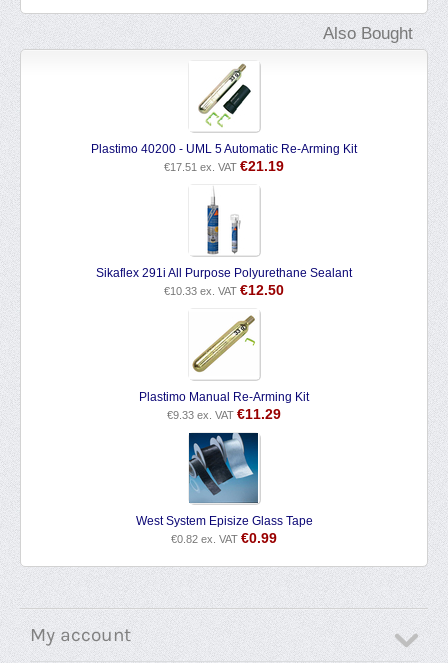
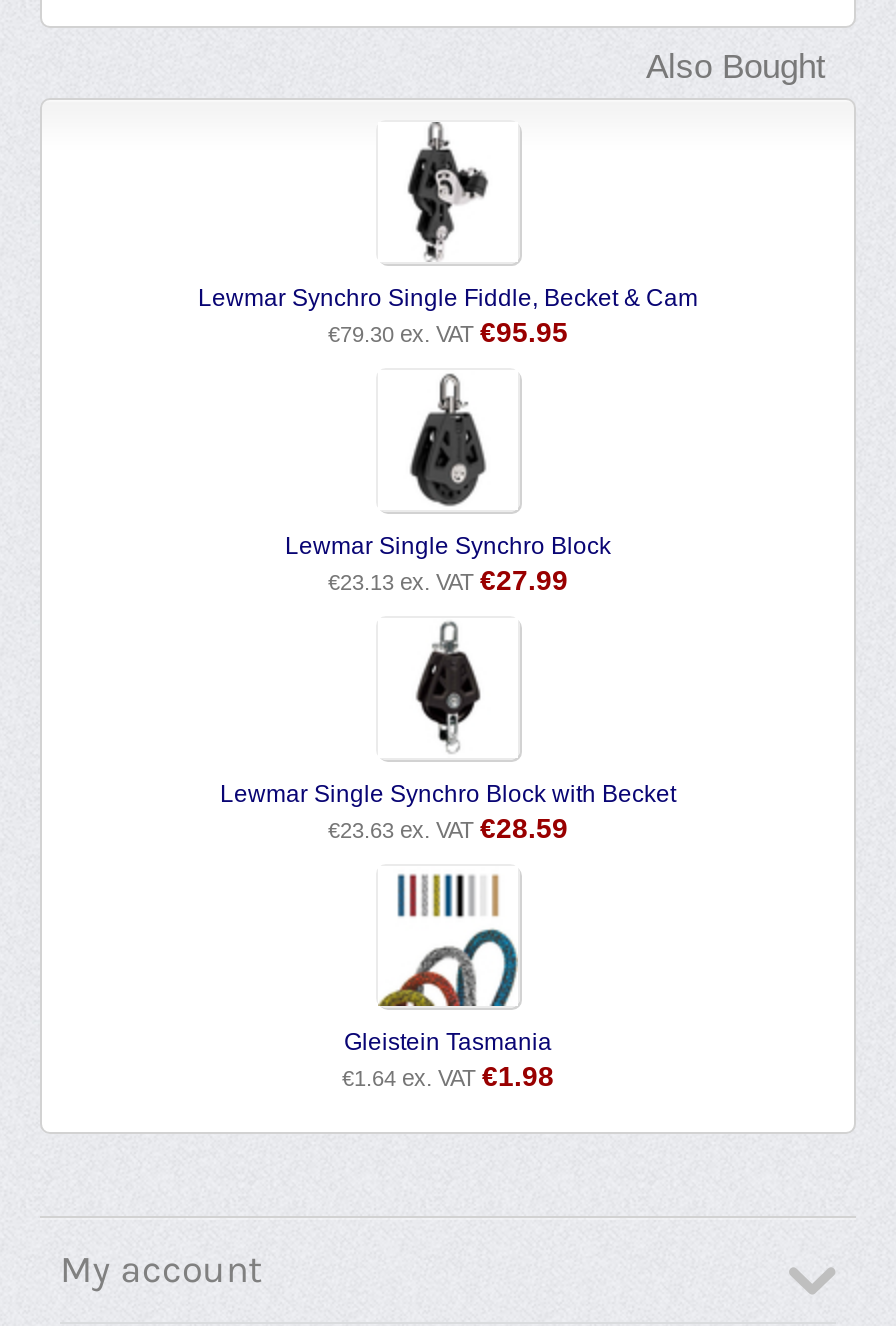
- [image]
- Plastimo 40200 - UML 5 Automatic Re-Arming Kit
- €17.51 ex. VAT €21.19
+ [image]
+ Lewmar Synchro Single Fiddle, Becket & Cam
+ €79.30 ex. VAT €95.95

- [image]
- Sikaflex 291i All Purpose Polyurethane Sealant
- €10.33 ex. VAT €12.50
+ [image]
+ Lewmar Single Synchro Block
+ €23.13 ex. VAT €27.99

- [image]
- Plastimo Manual Re-Arming Kit
- €9.33 ex. VAT €11.29
+ [image]
+ Lewmar Single Synchro Block with Becket
+ €23.63 ex. VAT €28.59

- [image]
- West System Episize Glass Tape
- €0.82 ex. VAT €0.99
+ [image]
+ Gleistein Tasmania
+ €1.64 ex. VAT €1.98
